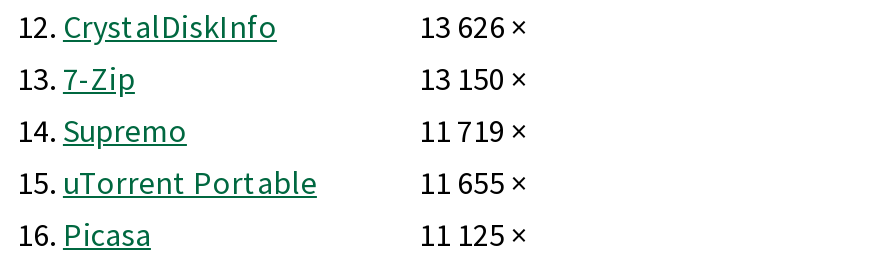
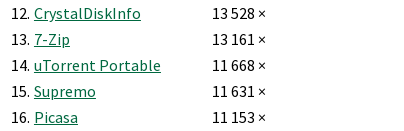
- 13 626 ×
+ 13 528 ×

- 13 150 ×
- 14. Supremo
- 11 719 ×
- 15. uTorrent Portable
- 11 655 ×
+ 13 161 ×
+ 14. uTorrent Portable
+ 11 668 ×
+ 15. Supremo
+ 11 631 ×

- 11 125 ×
+ 11 153 ×
